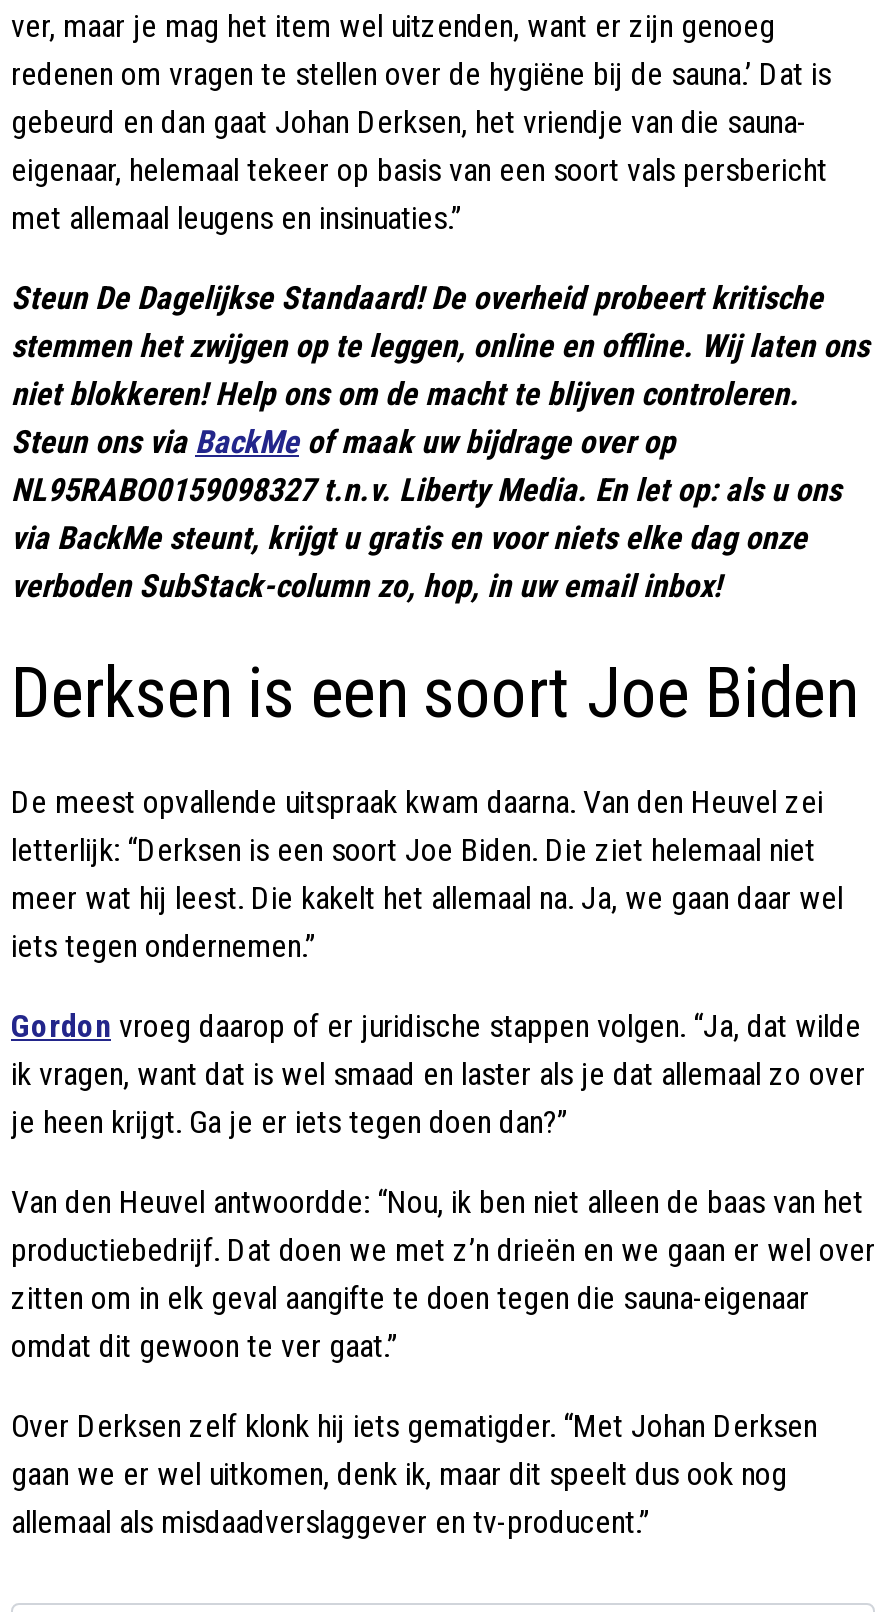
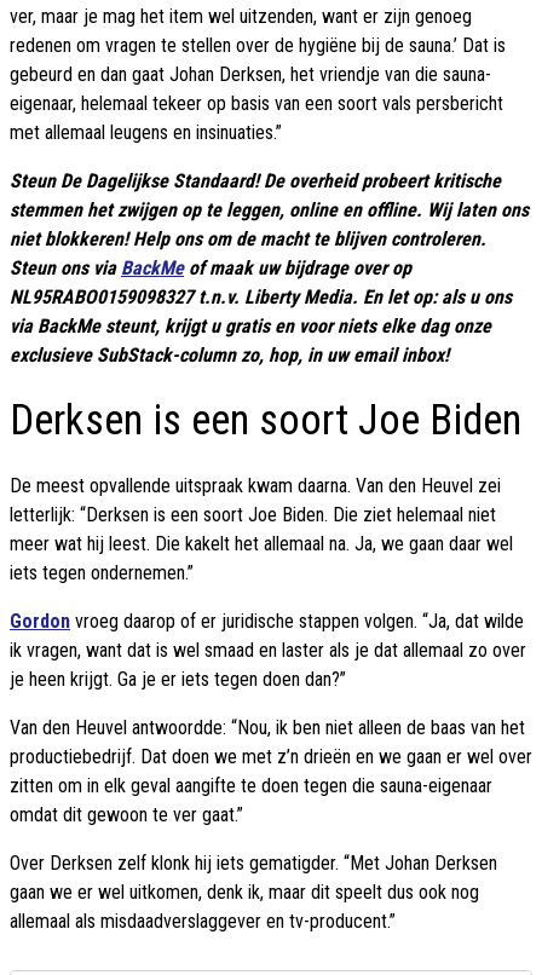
- verboden SubStack-column zo, hop, in uw email inbox!
+ exclusieve SubStack-column zo, hop, in uw email inbox!
